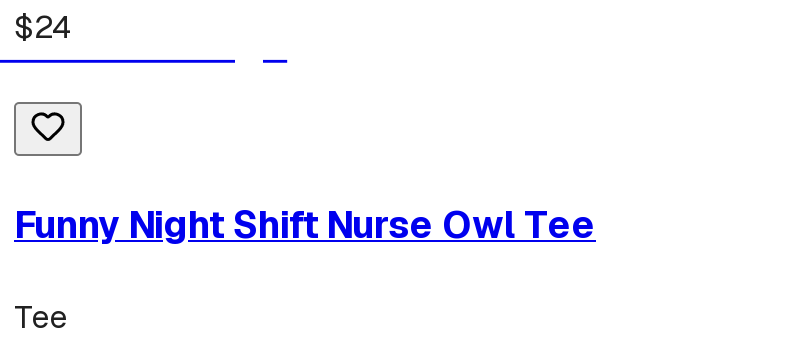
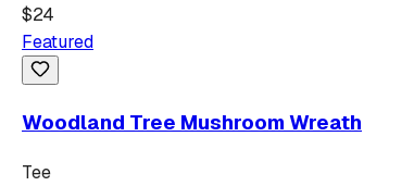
- Funny Night Shift Nurse Owl Tee
+ Featured
+ Woodland Tree Mushroom Wreath
